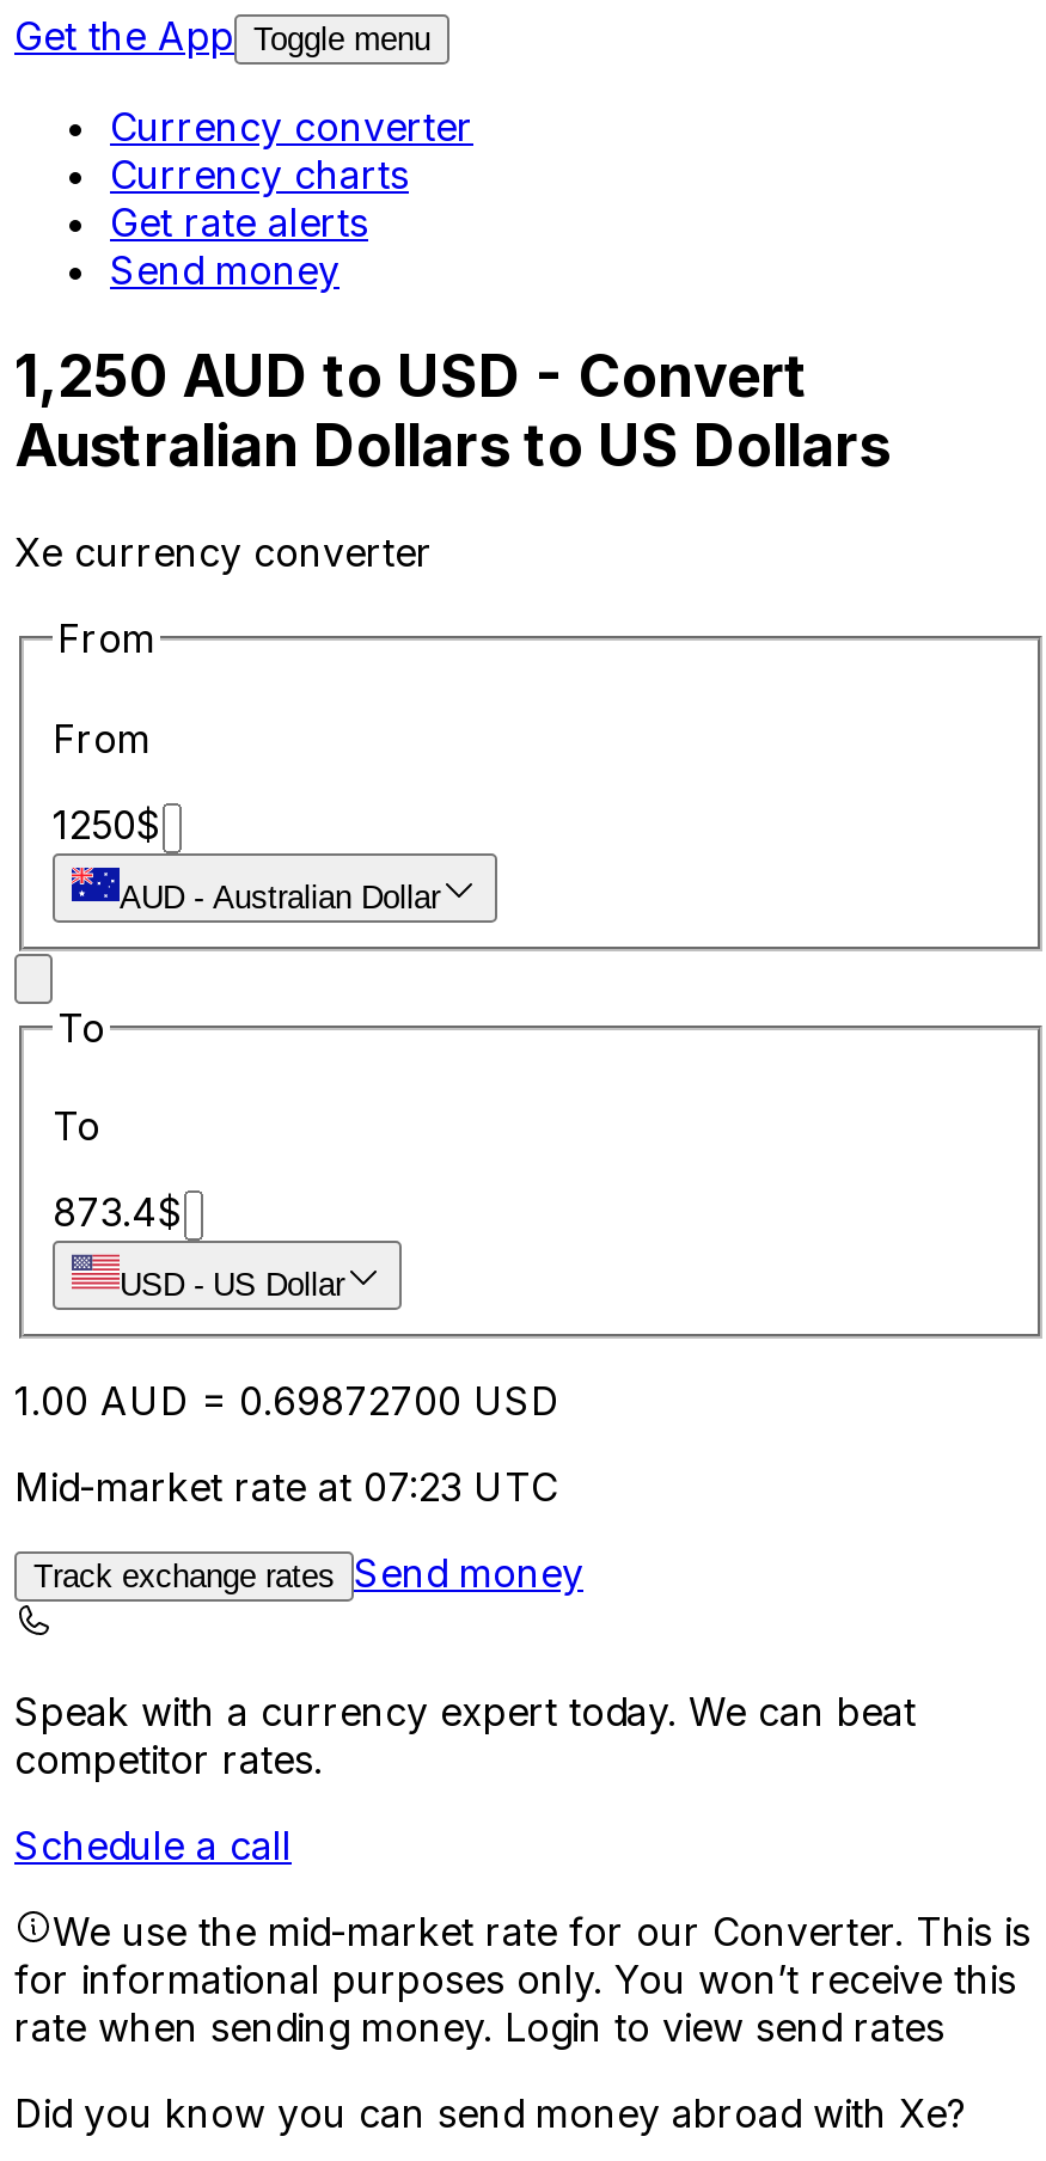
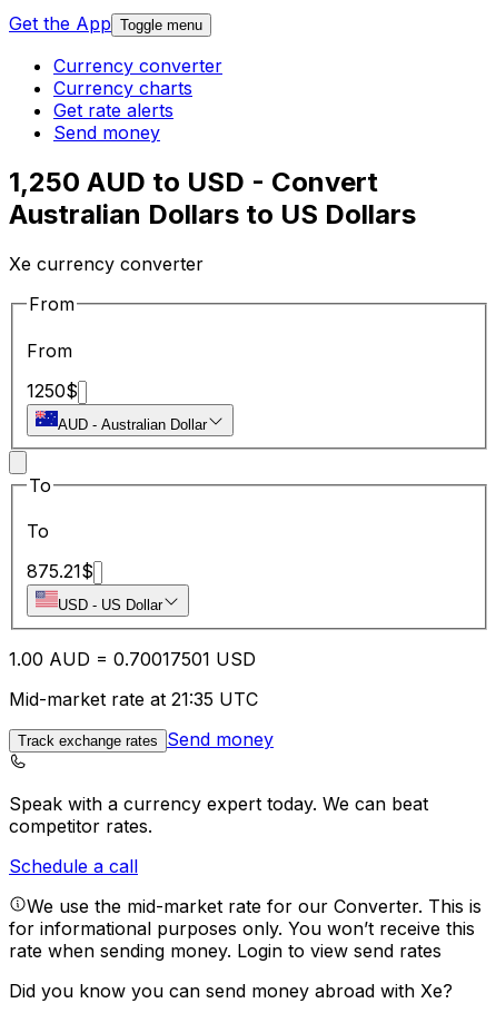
- 873.4$
+ 875.21$

- 1.00 AUD = 0.69872700 USD
+ 1.00 AUD = 0.70017501 USD

- Mid-market rate at 07:23 UTC
+ Mid-market rate at 21:35 UTC
